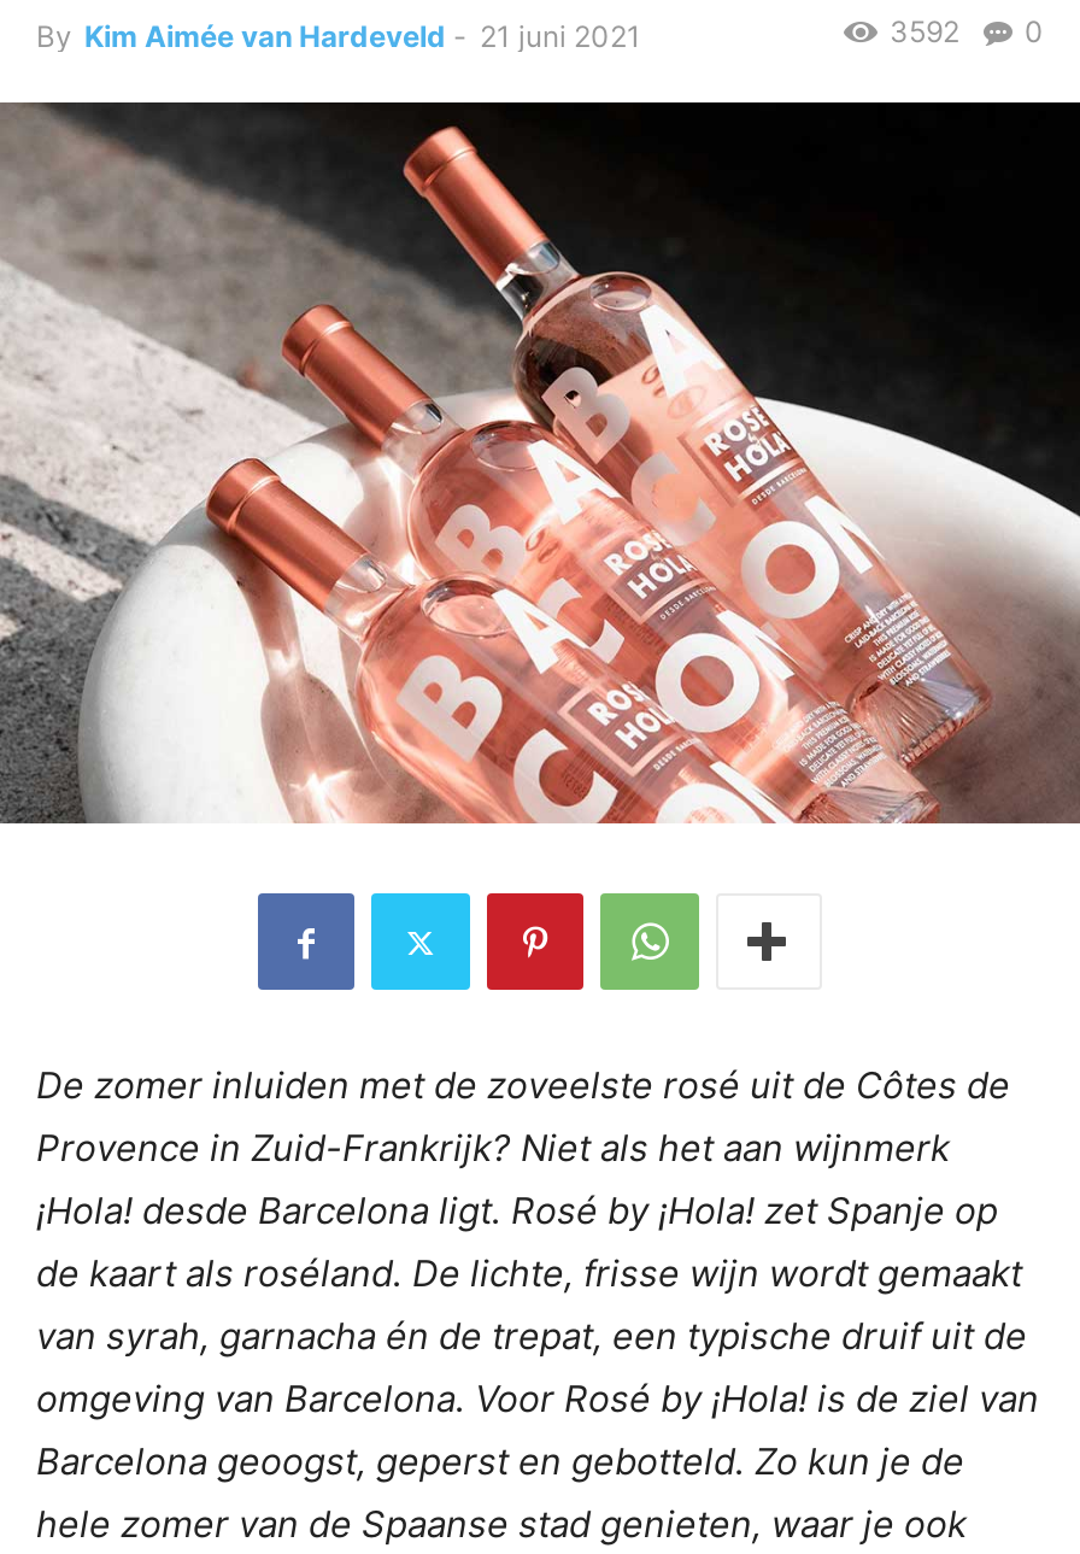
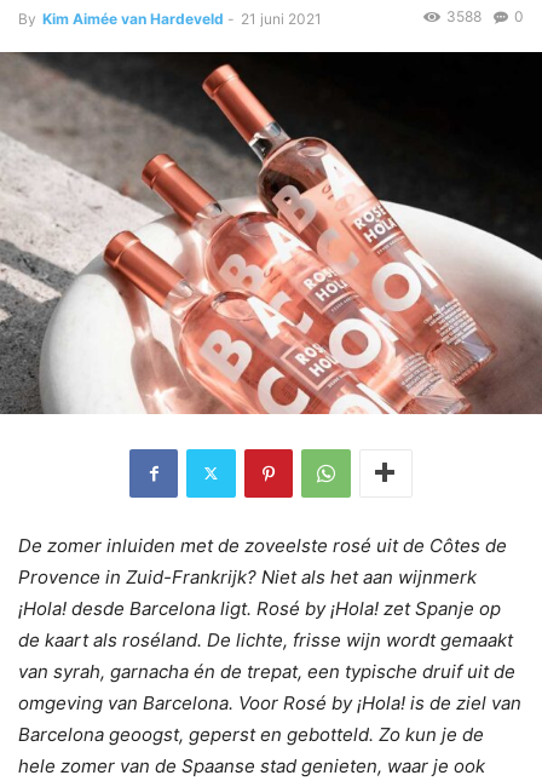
- 3592 0
+ 3588 0
